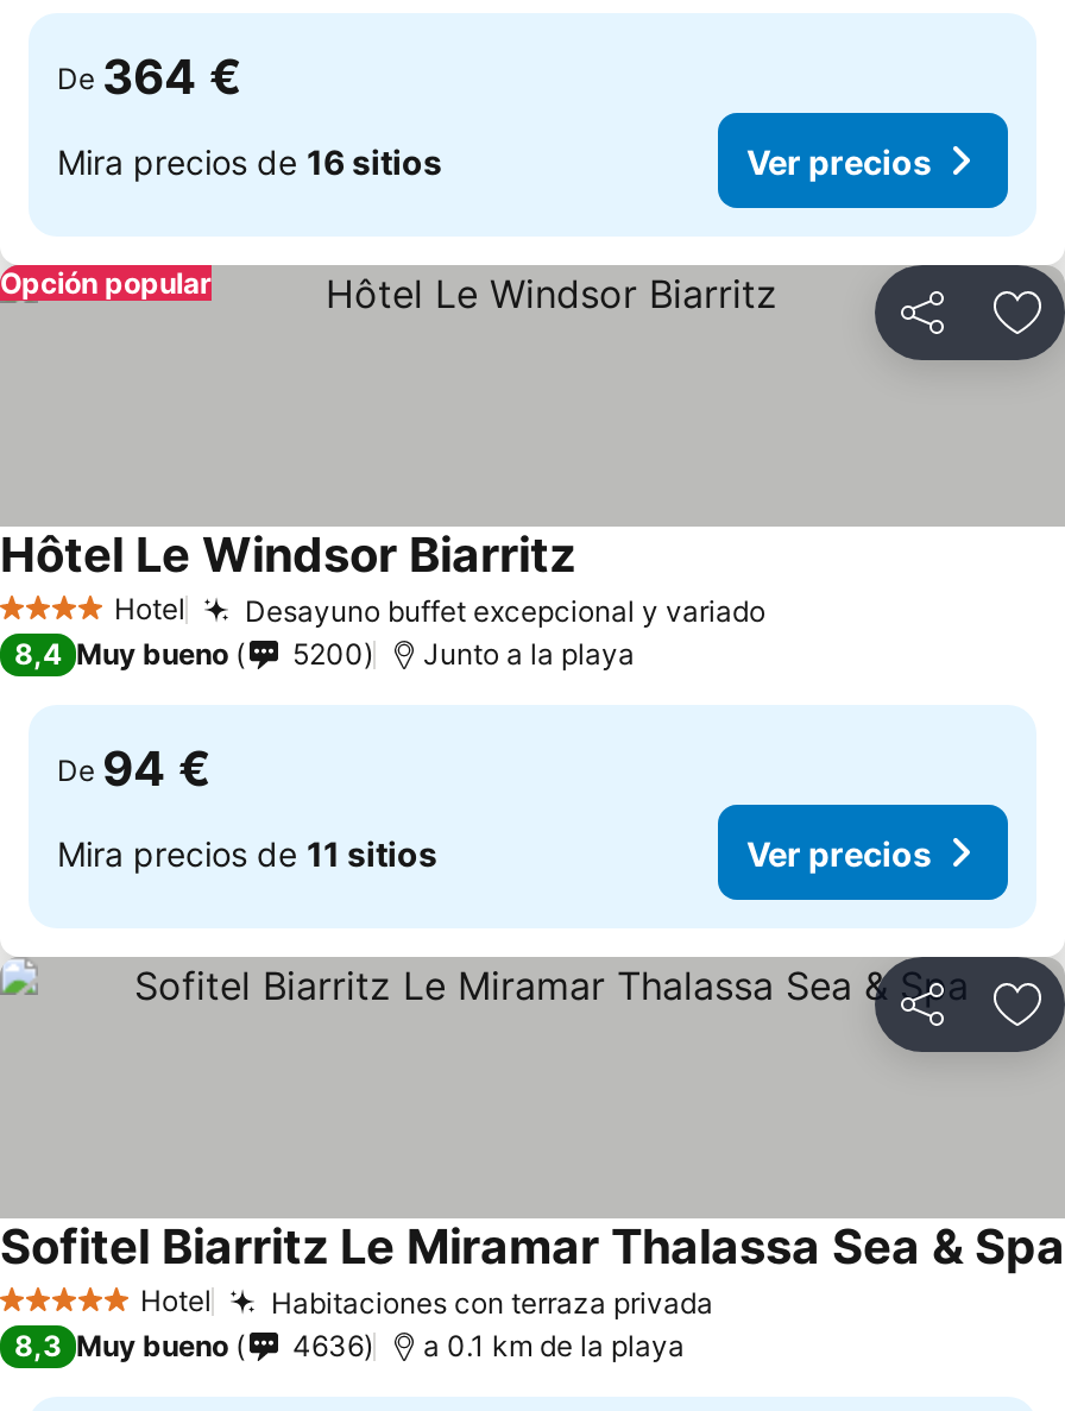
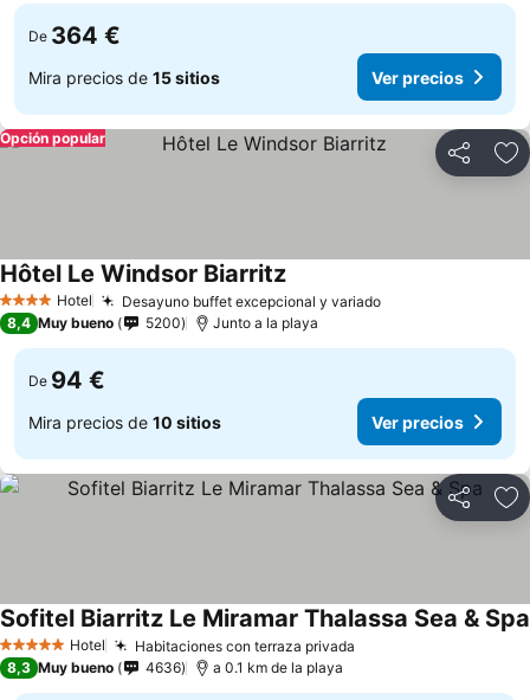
- Mira precios de 16 sitios
+ Mira precios de 15 sitios

- Mira precios de 11 sitios
+ Mira precios de 10 sitios
